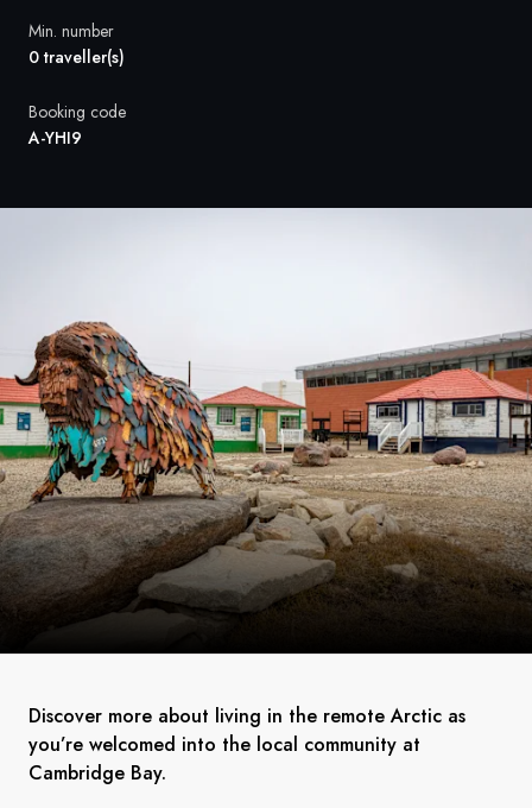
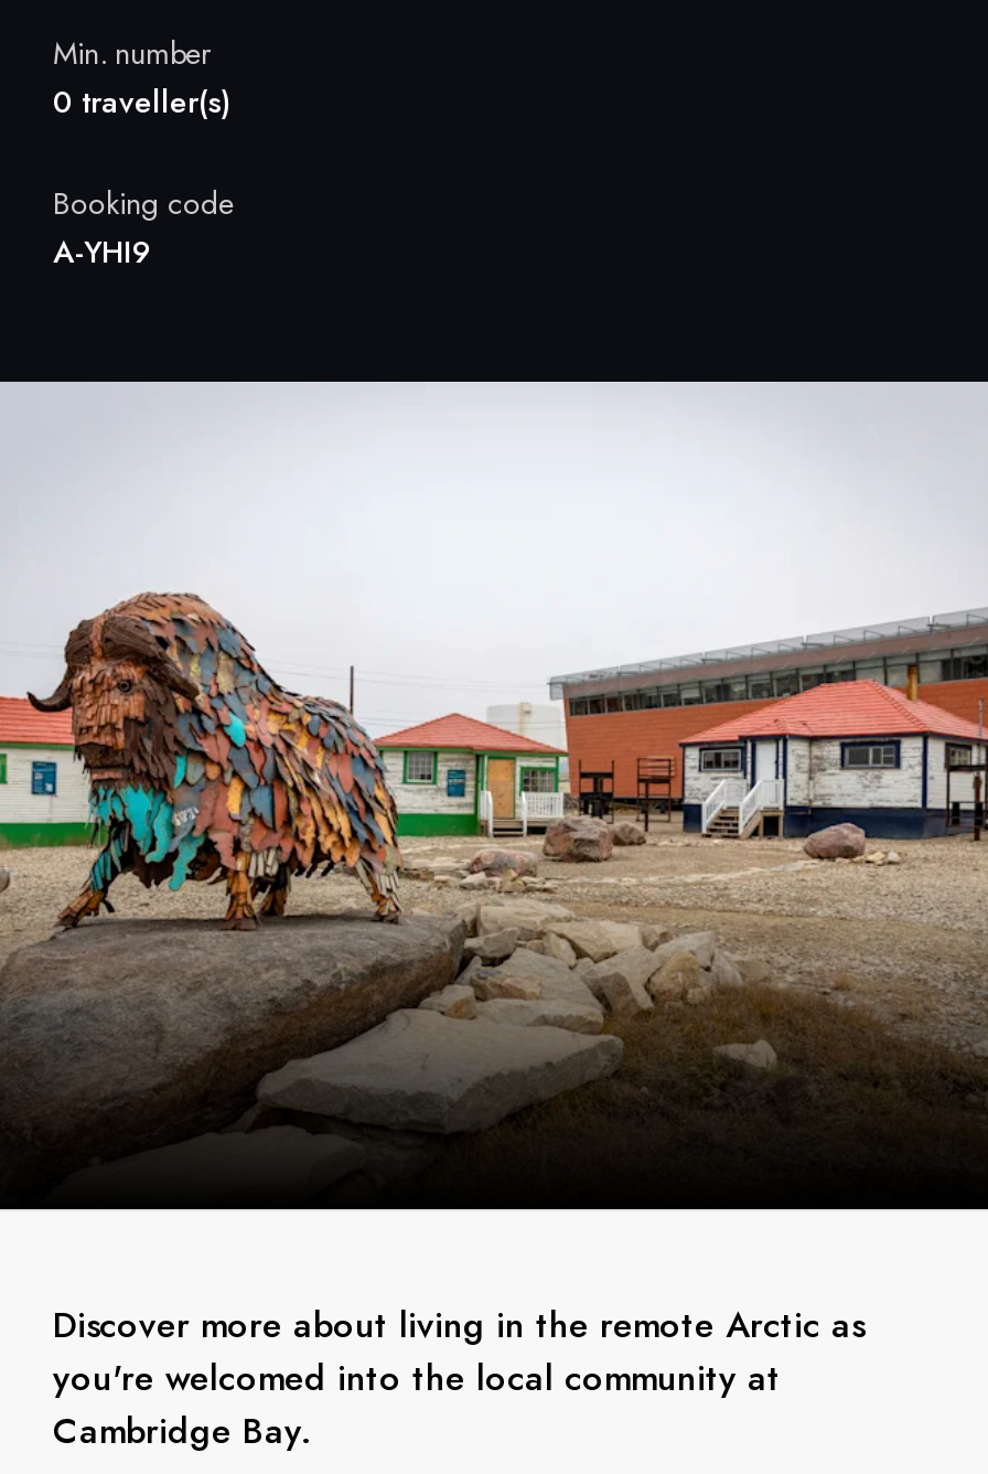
- you’re welcomed into the local community at
+ you're welcomed into the local community at
